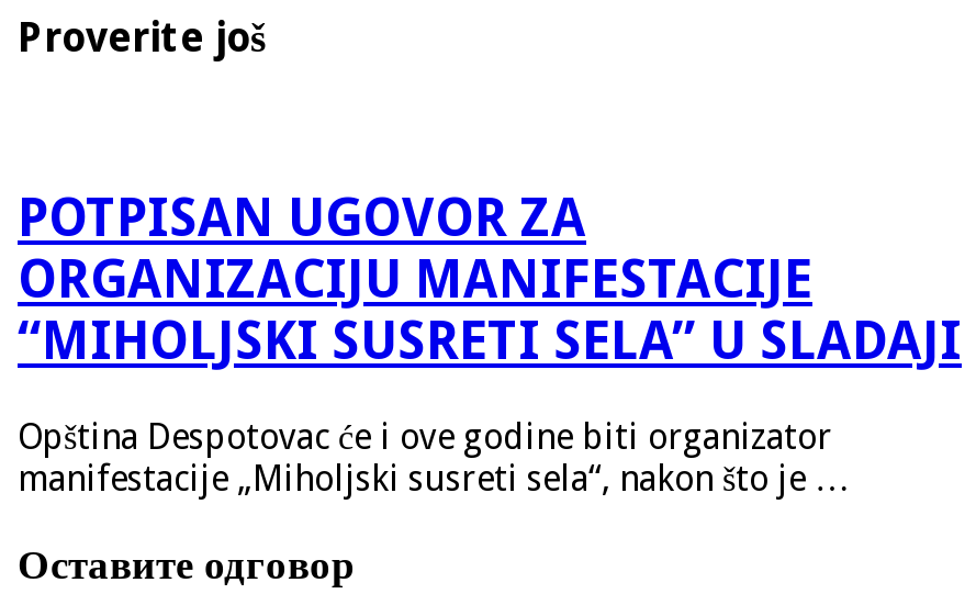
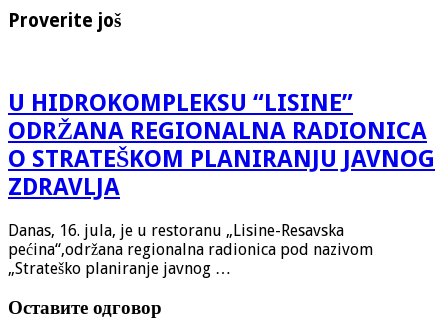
- POTPISAN UGOVOR ZA
- ORGANIZACIJU MANIFESTACIJE
- “MIHOLJSKI SUSRETI SELA” U SLADAJI
+ U HIDROKOMPLEKSU “LISINE”
+ ODRŽANA REGIONALNA RADIONICA
+ O STRATEŠKOM PLANIRANJU JAVNOG
+ ZDRAVLJA

- Opština Despotovac će i ove godine biti organizator
- manifestacije „Miholjski susreti sela“, nakon što je …
+ Danas, 16. jula, je u restoranu „Lisine-Resavska
+ pećina“,održana regionalna radionica pod nazivom
+ „Strateško planiranje javnog …
